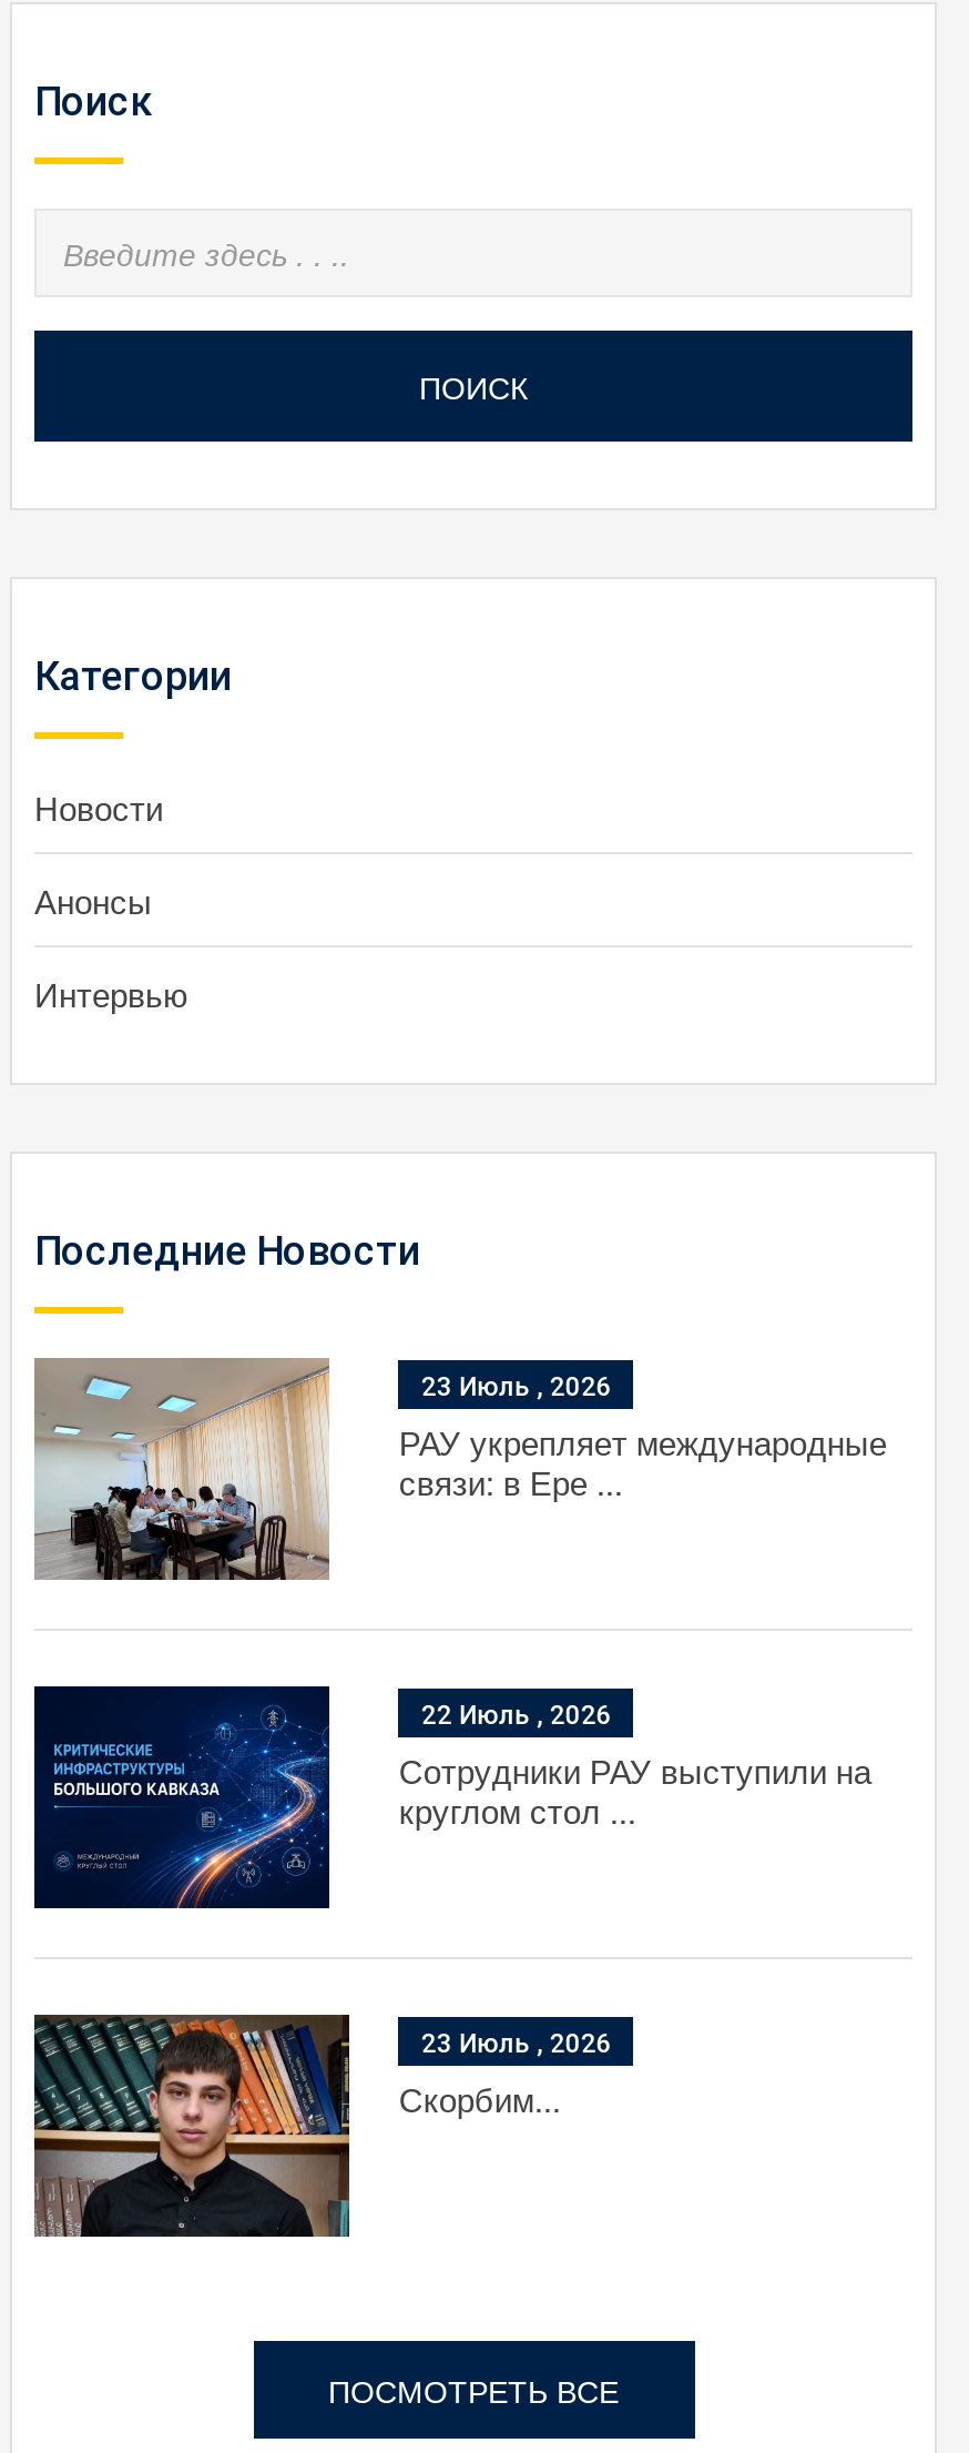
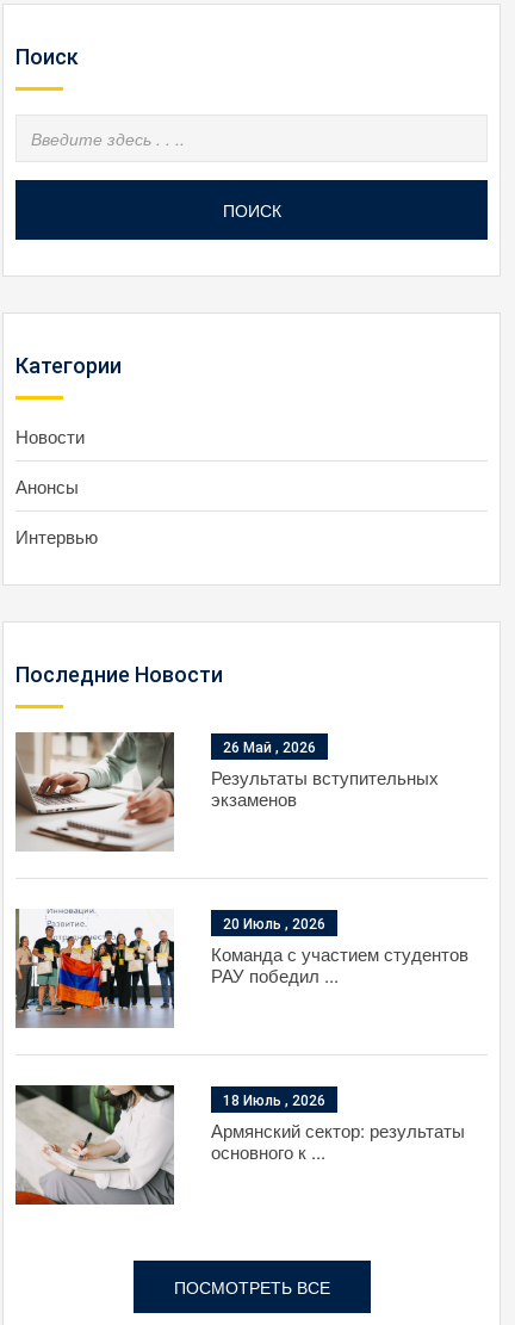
- [image]
- 23 Июль , 2026
- РАУ укрепляет международные
- связи: в Ере ...
+ [image]
+ 26 Май , 2026
+ Результаты вступительных
+ экзаменов

- [image]
- 22 Июль , 2026
- Сотрудники РАУ выступили на
- круглом стол ...
+ [image]
+ 20 Июль , 2026
+ Команда с участием студентов
+ РАУ победил ...

- [image]
- 23 Июль , 2026
- Скорбим...
+ [image]
+ 18 Июль , 2026
+ Армянский сектор: результаты
+ основного к ...
